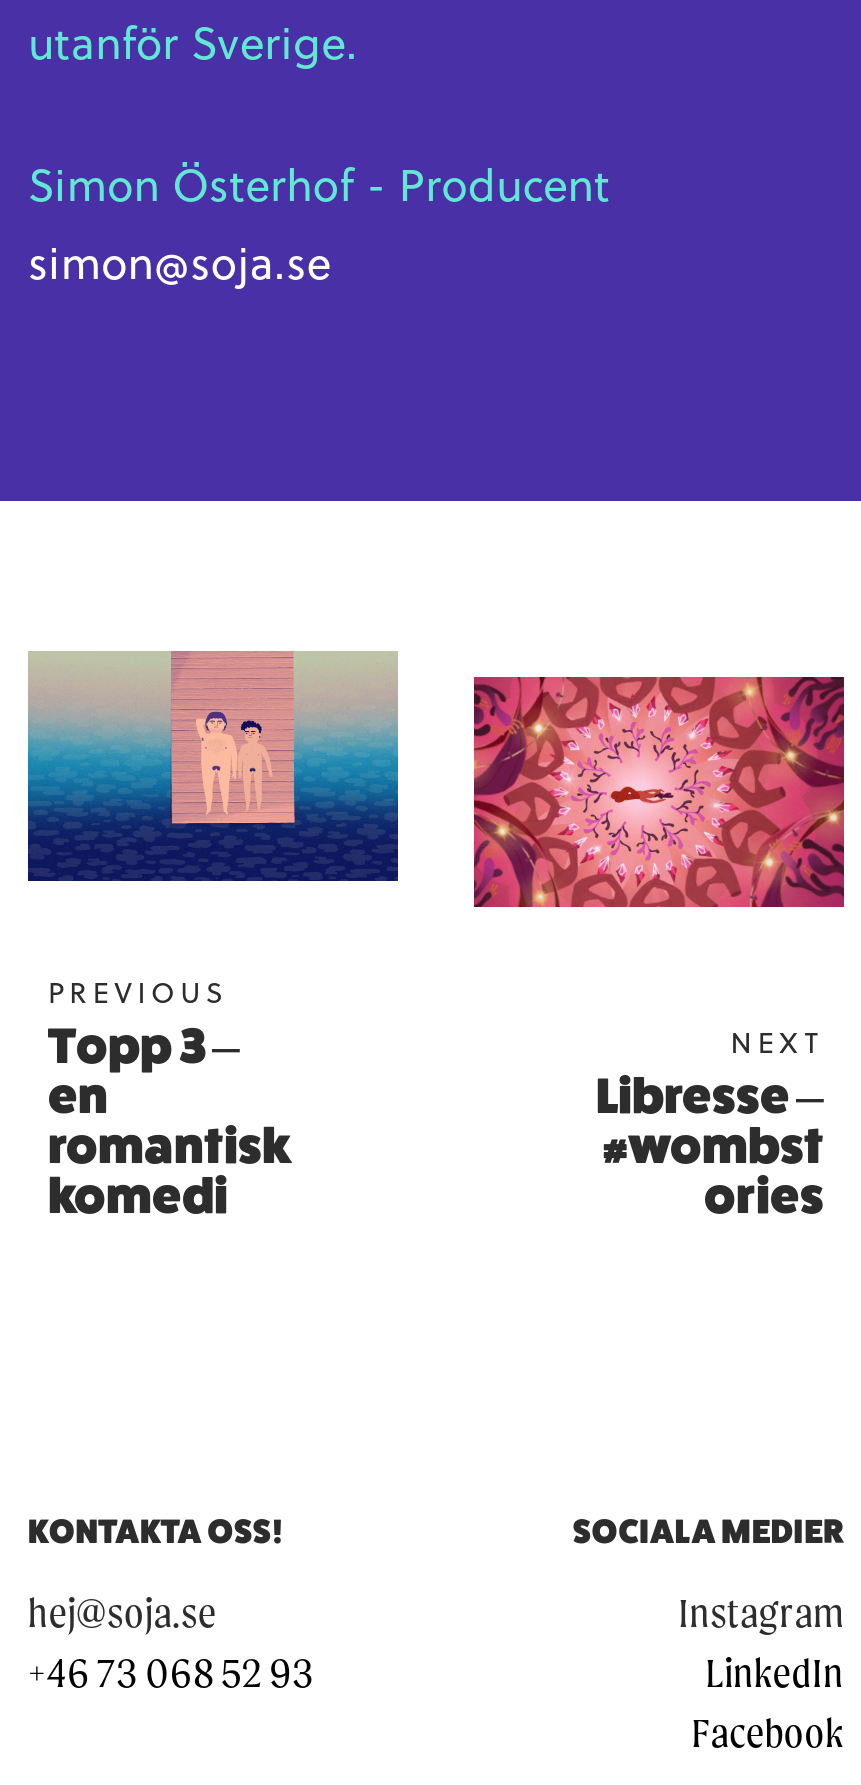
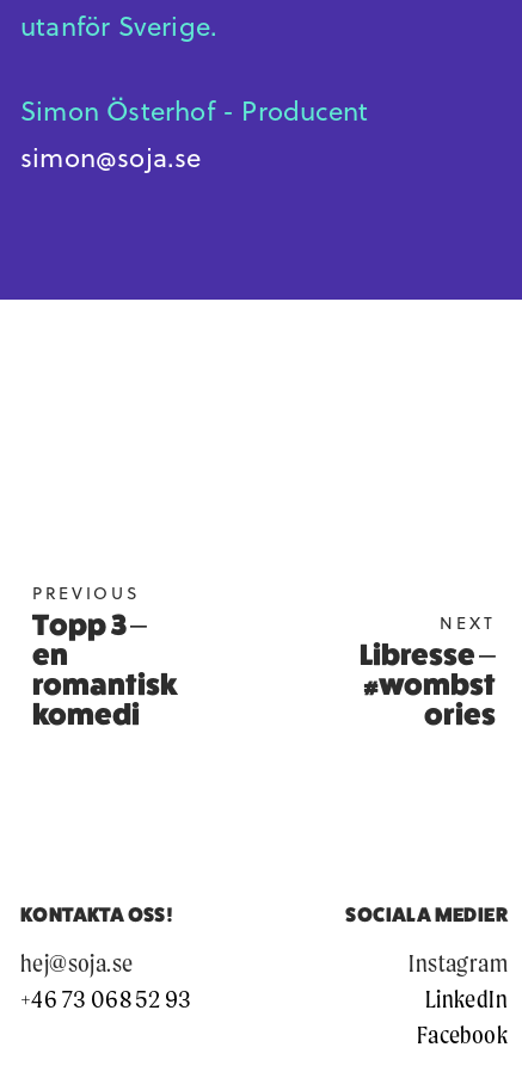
- [image]

- [image]
